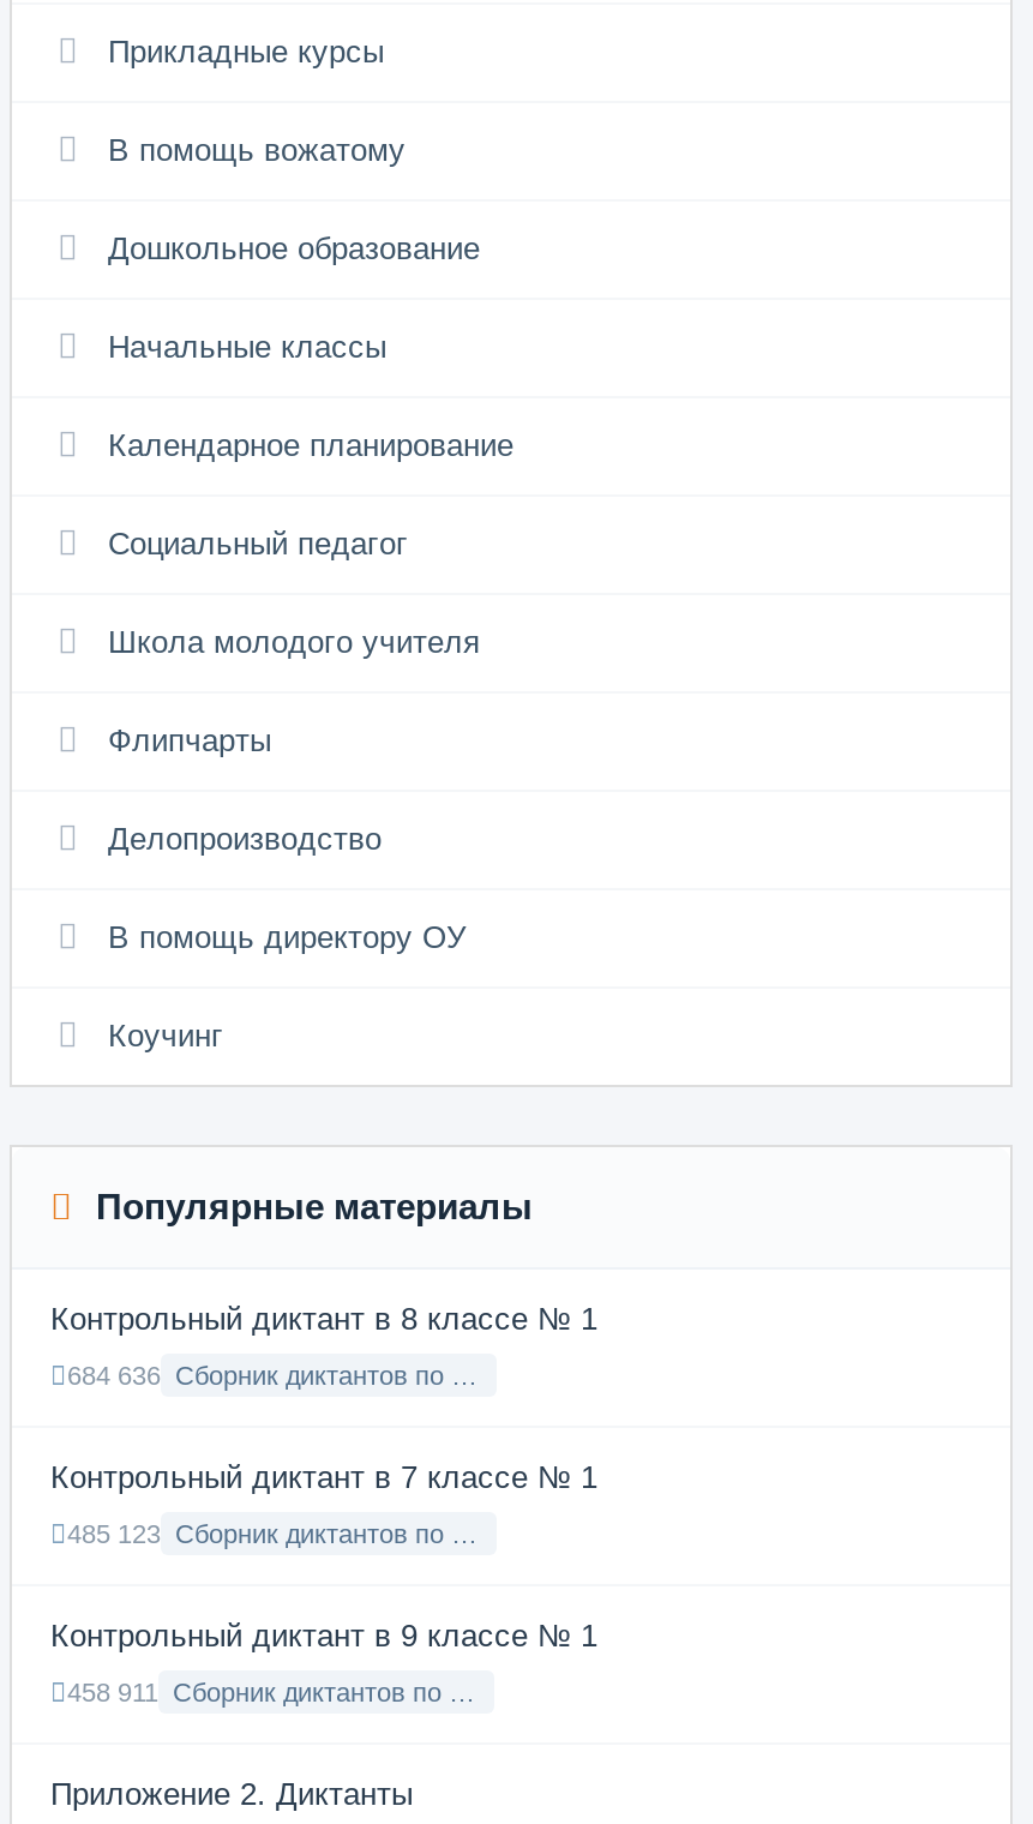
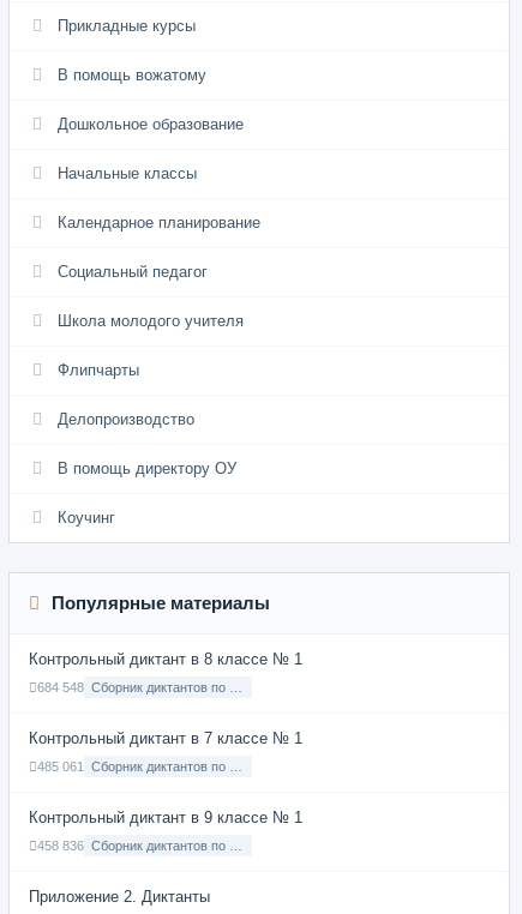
- 684 636
+ 684 548

- 485 123
+ 485 061

- 458 911
+ 458 836
